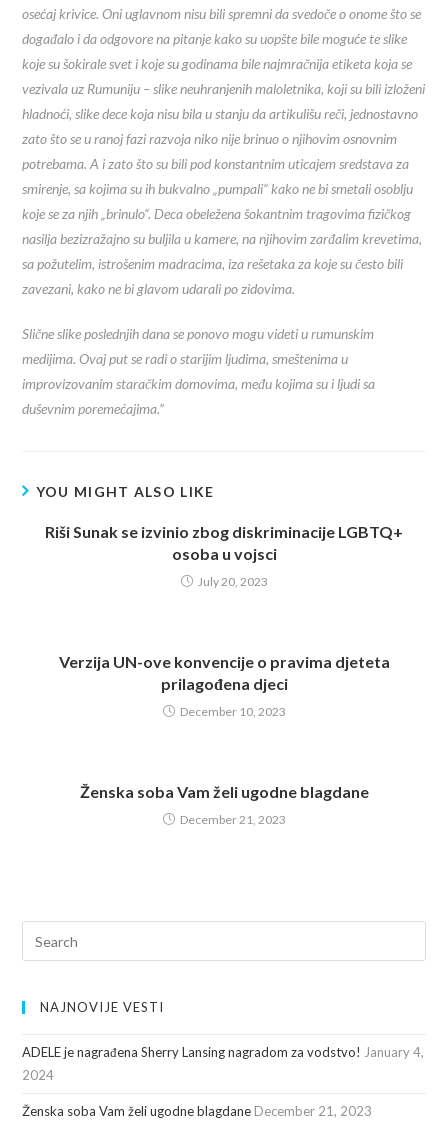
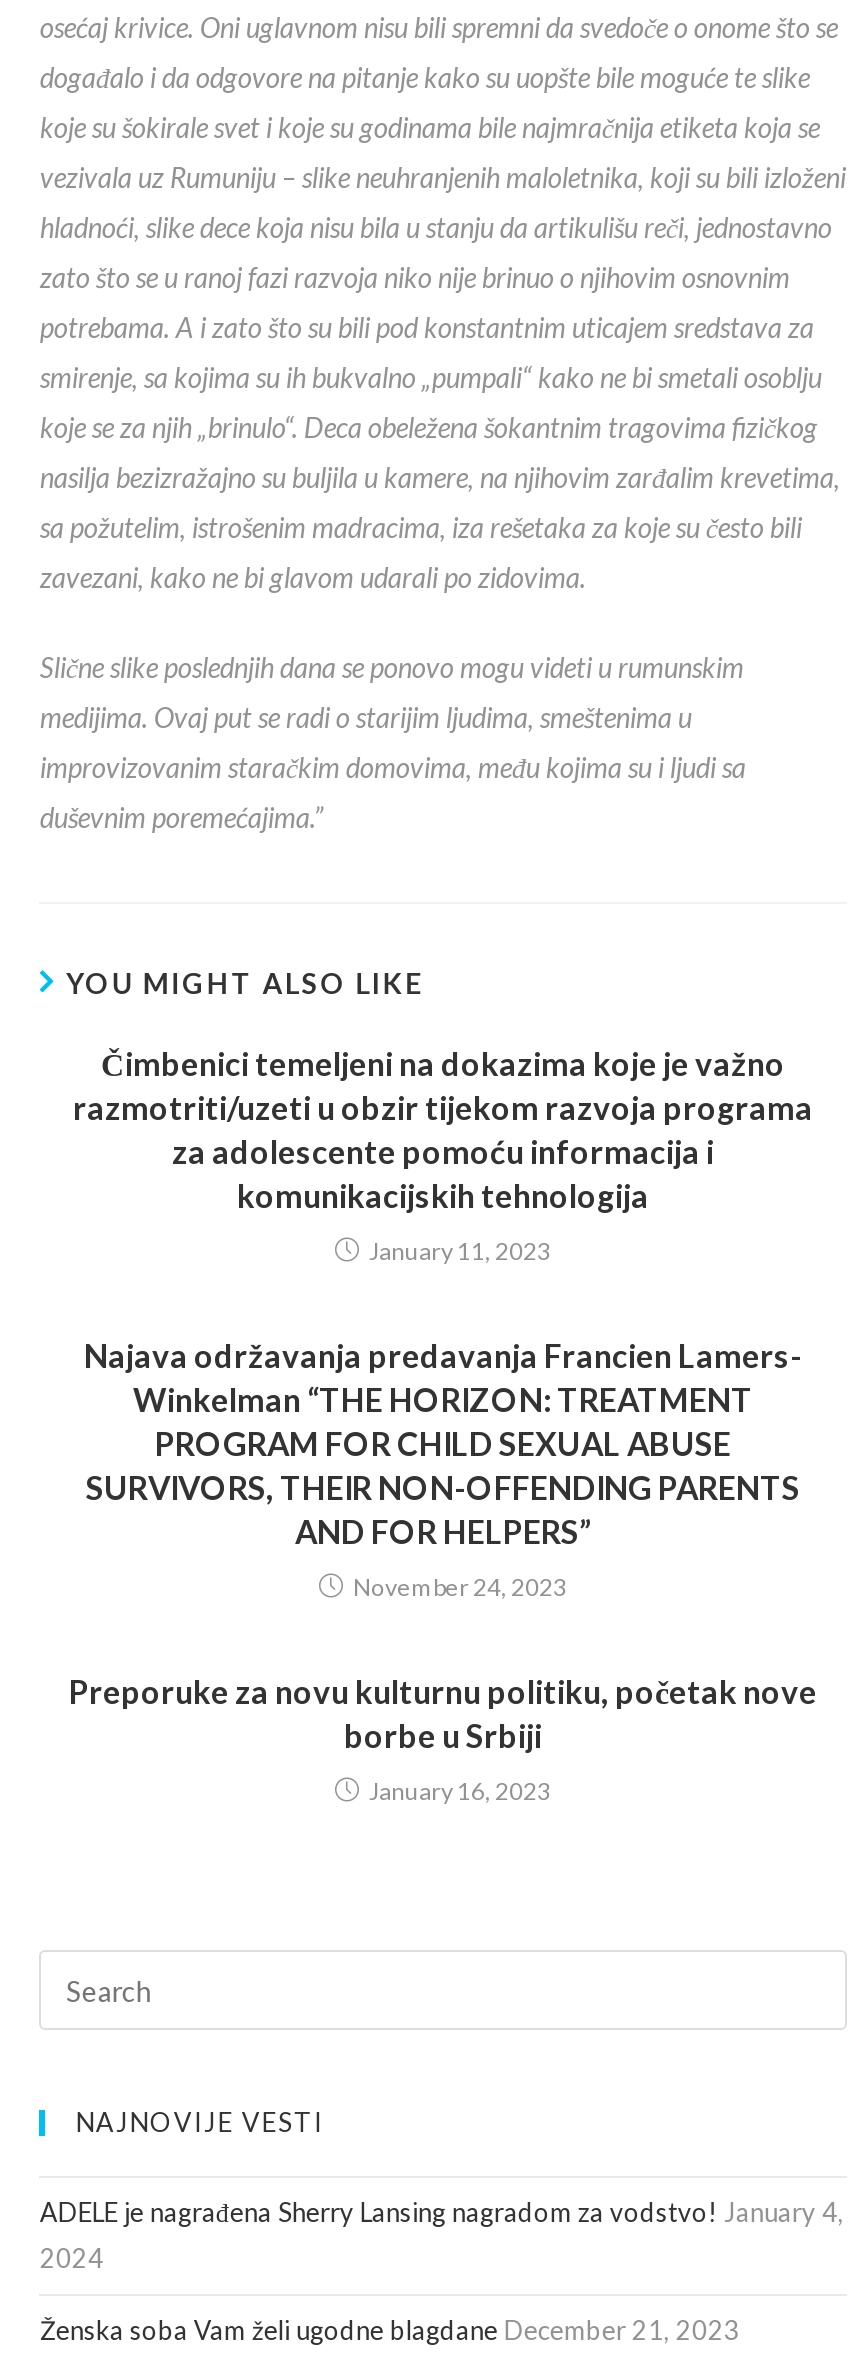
- Riši Sunak se izvinio zbog diskriminacije LGBTQ+
- osoba u vojsci
+ Čimbenici temeljeni na dokazima koje je važno
+ razmotriti/uzeti u obzir tijekom razvoja programa
+ za adolescente pomoću informacija i
+ komunikacijskih tehnologija

- July 20, 2023
+ January 11, 2023

- Verzija UN-ove konvencije o pravima djeteta
- prilagođena djeci
+ Najava održavanja predavanja Francien Lamers-
+ Winkelman “THE HORIZON: TREATMENT
+ PROGRAM FOR CHILD SEXUAL ABUSE
+ SURVIVORS, THEIR NON-OFFENDING PARENTS
+ AND FOR HELPERS”

- December 10, 2023
+ November 24, 2023

- Ženska soba Vam želi ugodne blagdane
+ Preporuke za novu kulturnu politiku, početak nove
+ borbe u Srbiji

- December 21, 2023
+ January 16, 2023
